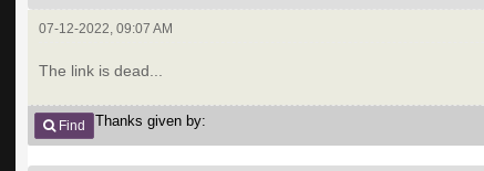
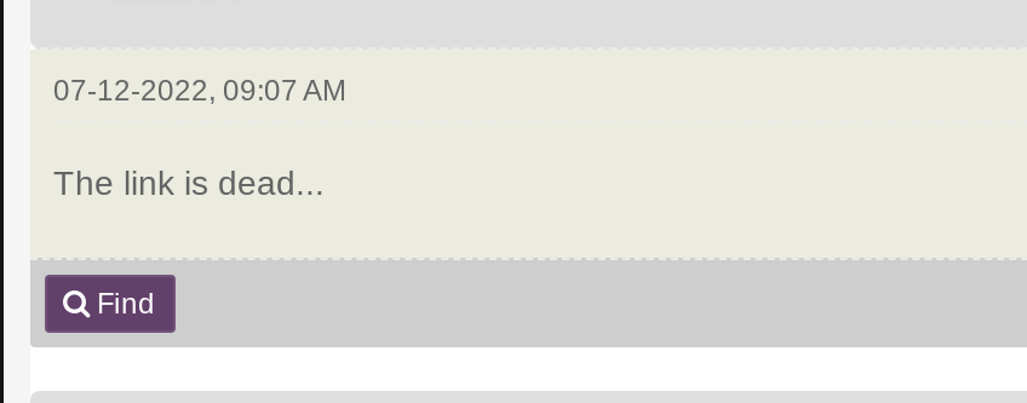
- Thanks given by:
